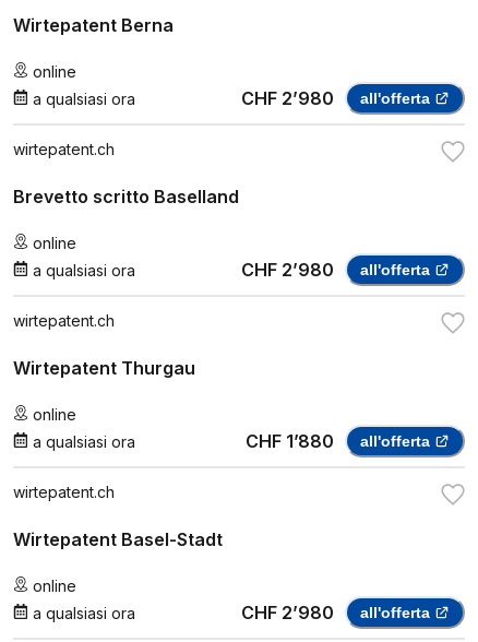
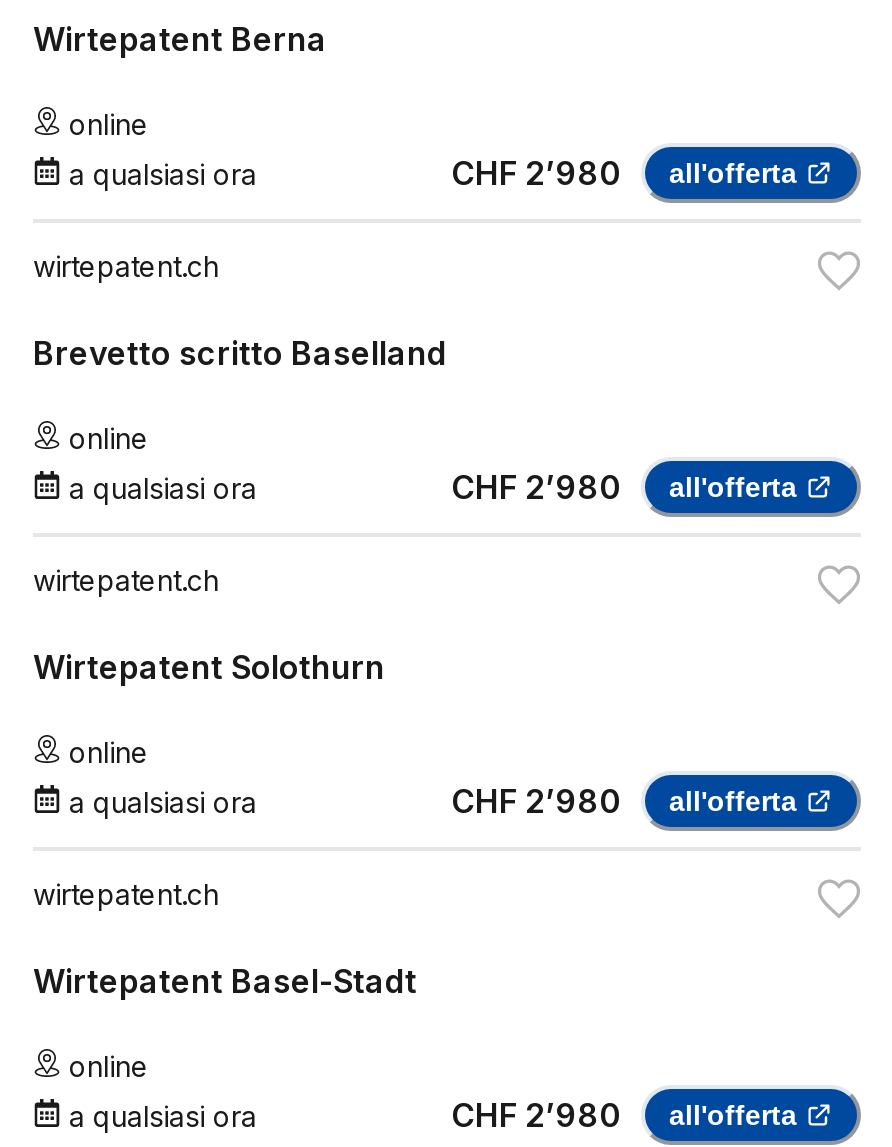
- Wirtepatent Thurgau
+ Wirtepatent Solothurn

- CHF 1’880 all'offerta
+ CHF 2’980 all'offerta
